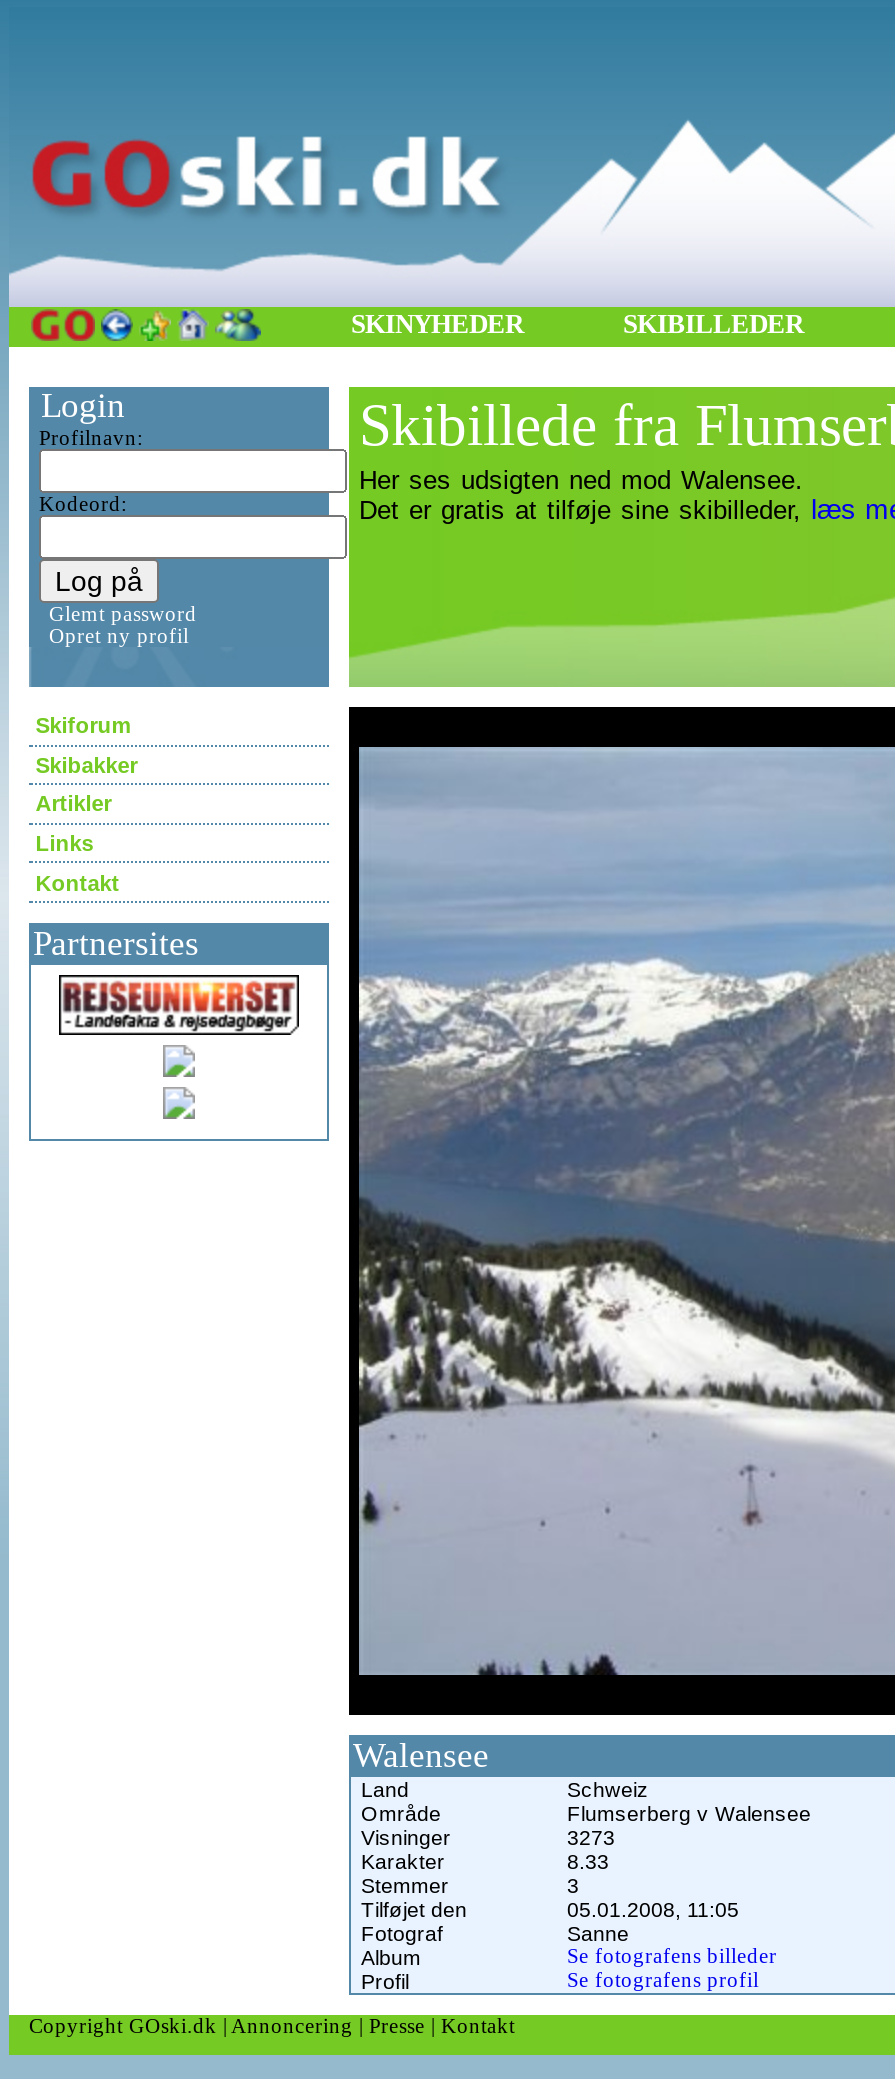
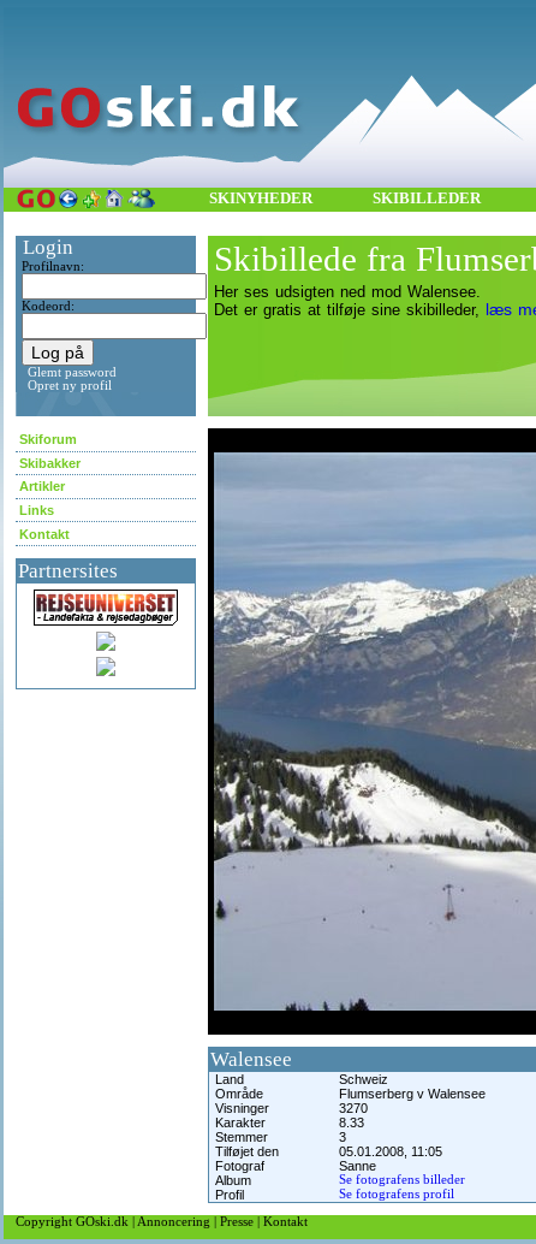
- 3273
+ 3270
